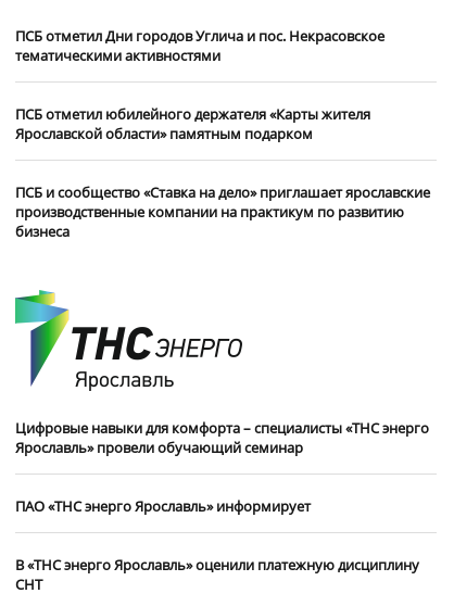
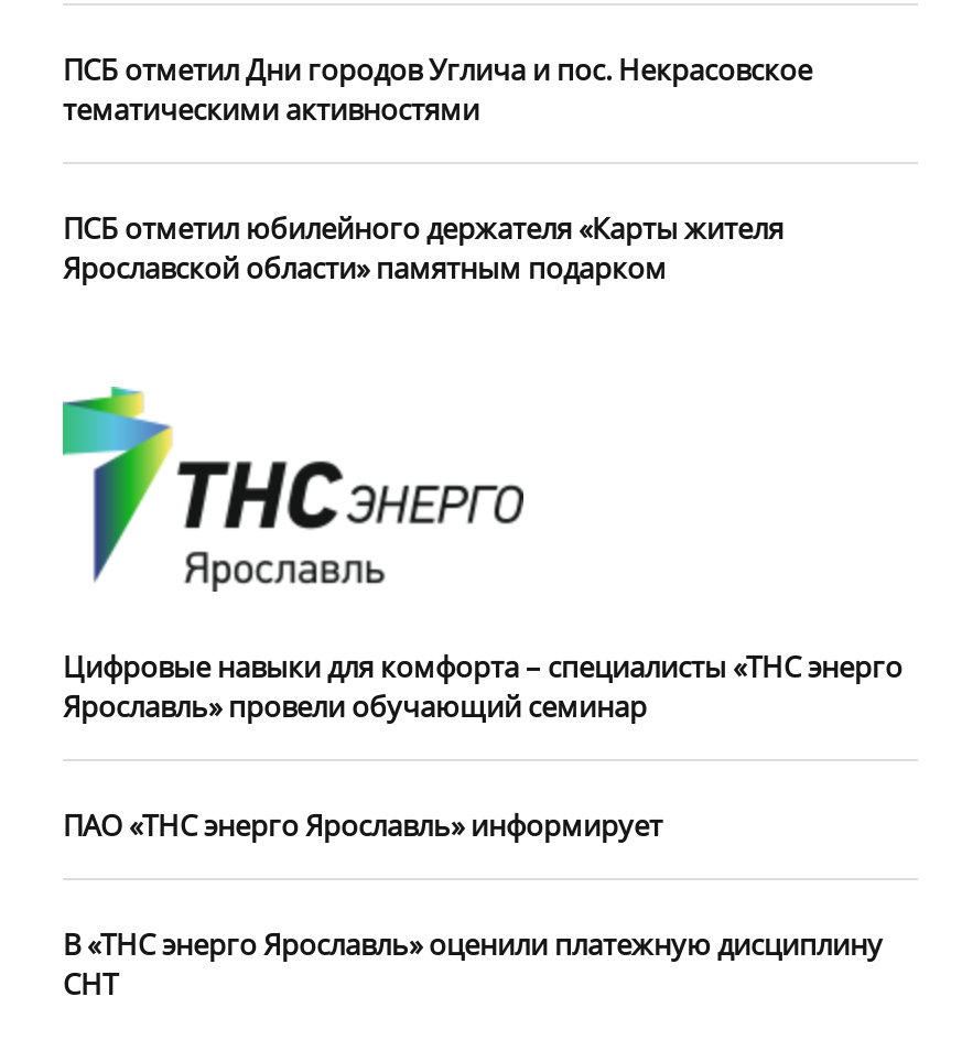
- ПСБ и сообщество «Ставка на дело» приглашает ярославские
- производственные компании на практикум по развитию
- бизнеса
